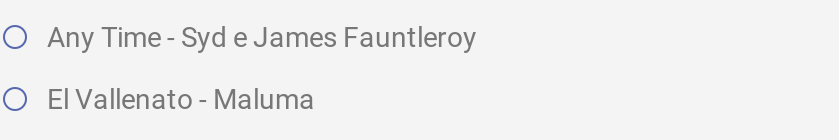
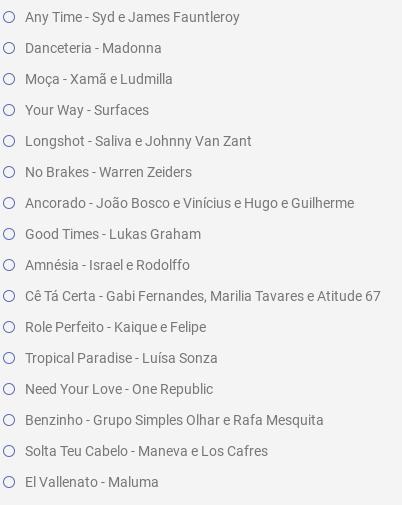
+ Danceteria - Madonna
+ Moça - Xamã e Ludmilla
+ Your Way - Surfaces
+ Longshot - Saliva e Johnny Van Zant
+ No Brakes - Warren Zeiders
+ Ancorado - João Bosco e Vinícius e Hugo e Guilherme
+ Good Times - Lukas Graham
+ Amnésia - Israel e Rodolffo
+ Cê Tá Certa - Gabi Fernandes, Marilia Tavares e Atitude 67
+ Role Perfeito - Kaique e Felipe
+ Tropical Paradise - Luísa Sonza
+ Need Your Love - One Republic
+ Benzinho - Grupo Simples Olhar e Rafa Mesquita
+ Solta Teu Cabelo - Maneva e Los Cafres
